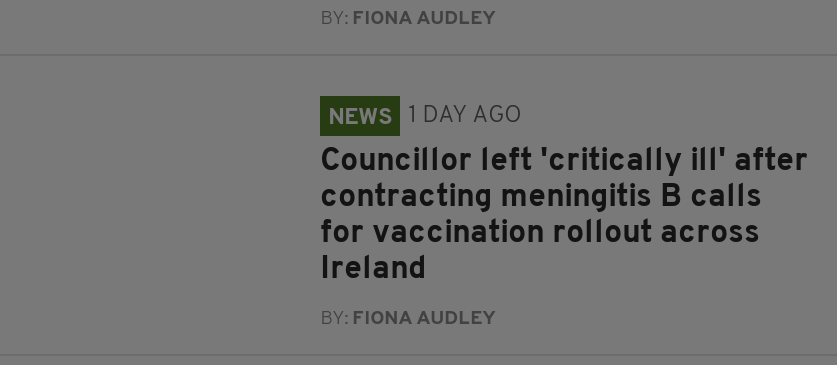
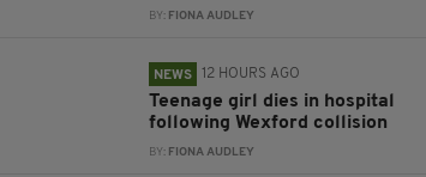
- NEWS 1 DAY AGO
+ NEWS 12 HOURS AGO

- Councillor left 'critically ill' after
- contracting meningitis B calls
- for vaccination rollout across
- Ireland
+ Teenage girl dies in hospital
+ following Wexford collision
